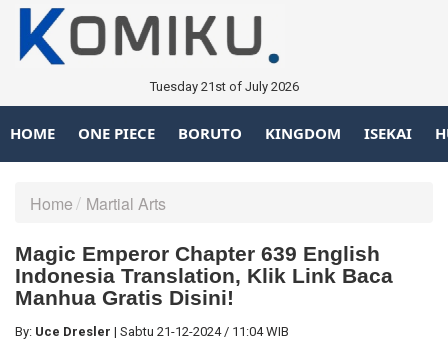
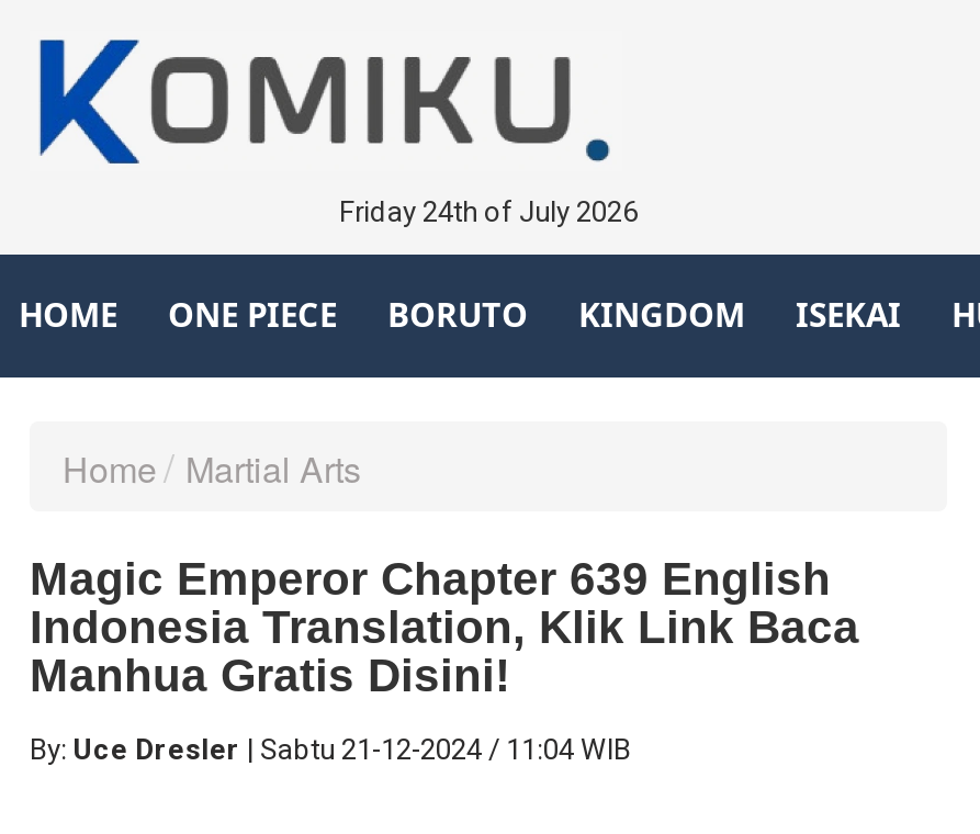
- Tuesday 21st of July 2026
+ Friday 24th of July 2026
